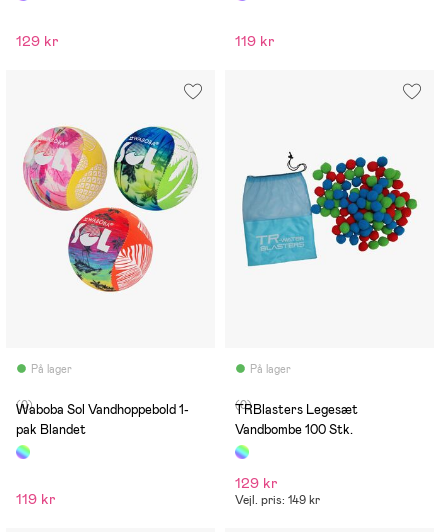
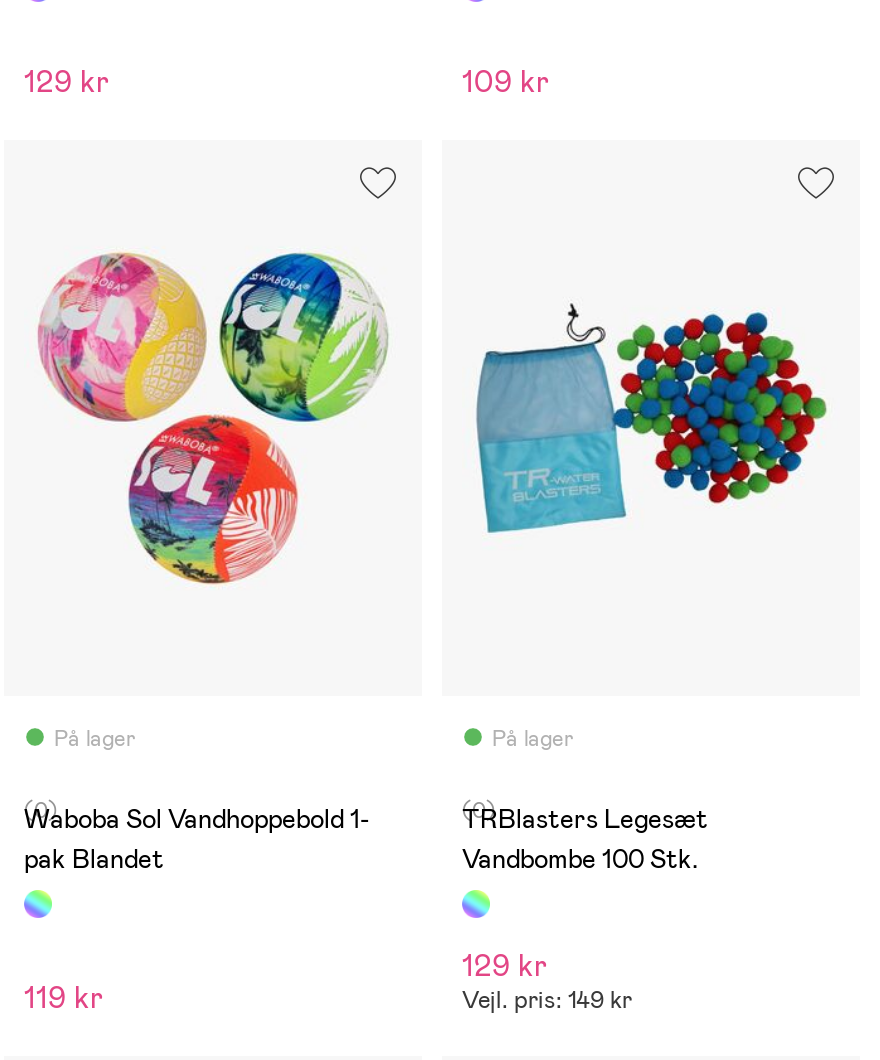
- 119 kr
+ 109 kr
